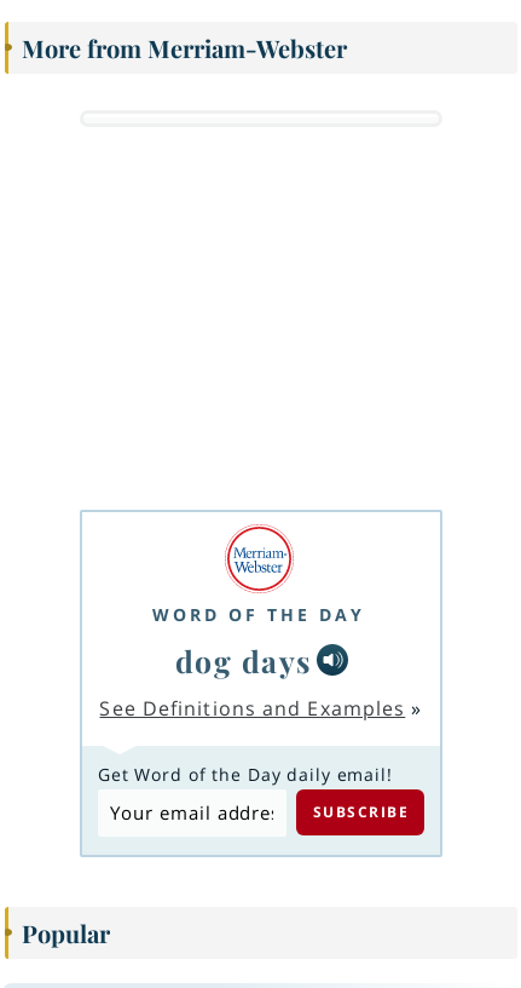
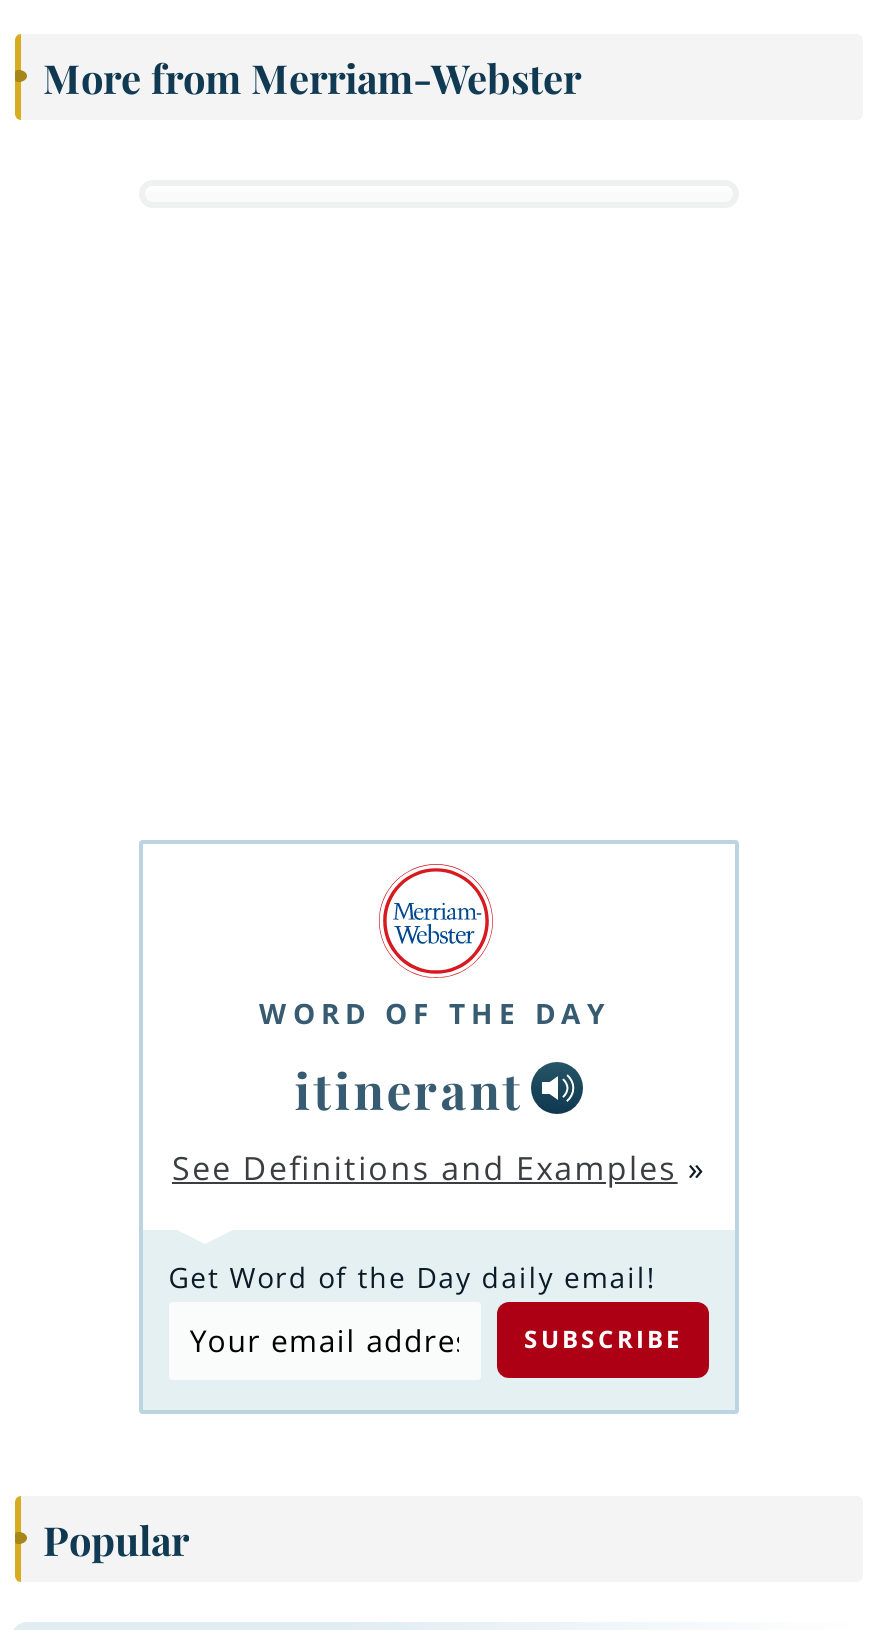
- dog days
+ itinerant
